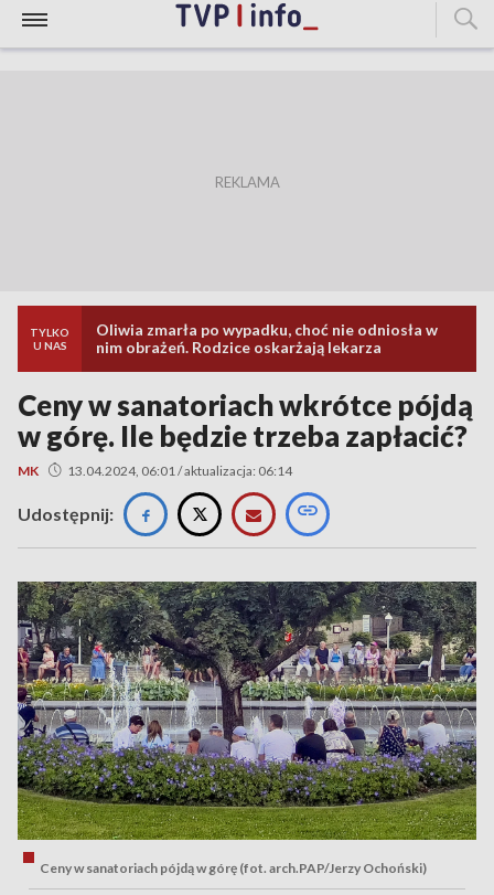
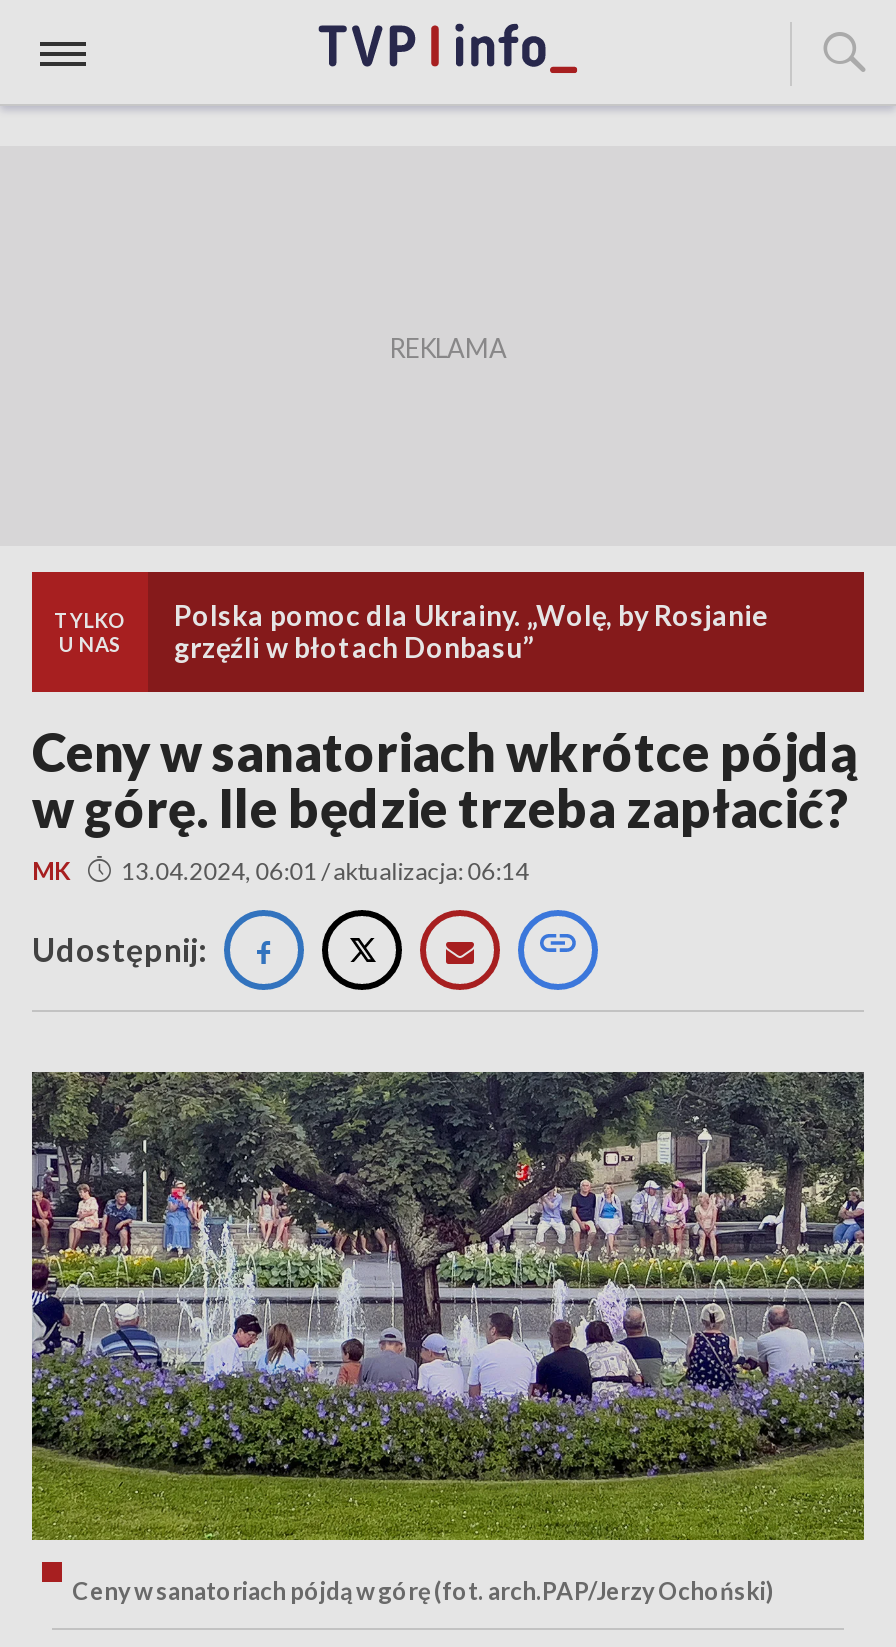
- Oliwia zmarła po wypadku, choć nie odniosła w
- nim obrażeń. Rodzice oskarżają lekarza
+ Polska pomoc dla Ukrainy. „Wolę, by Rosjanie
+ grzęźli w błotach Donbasu”
